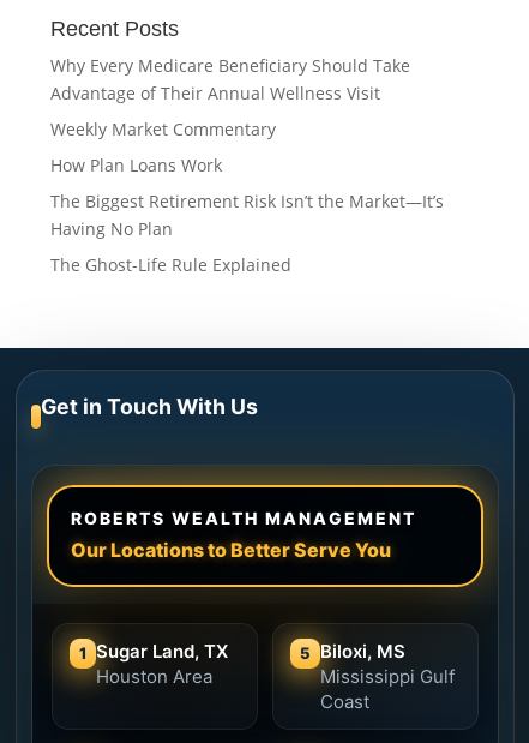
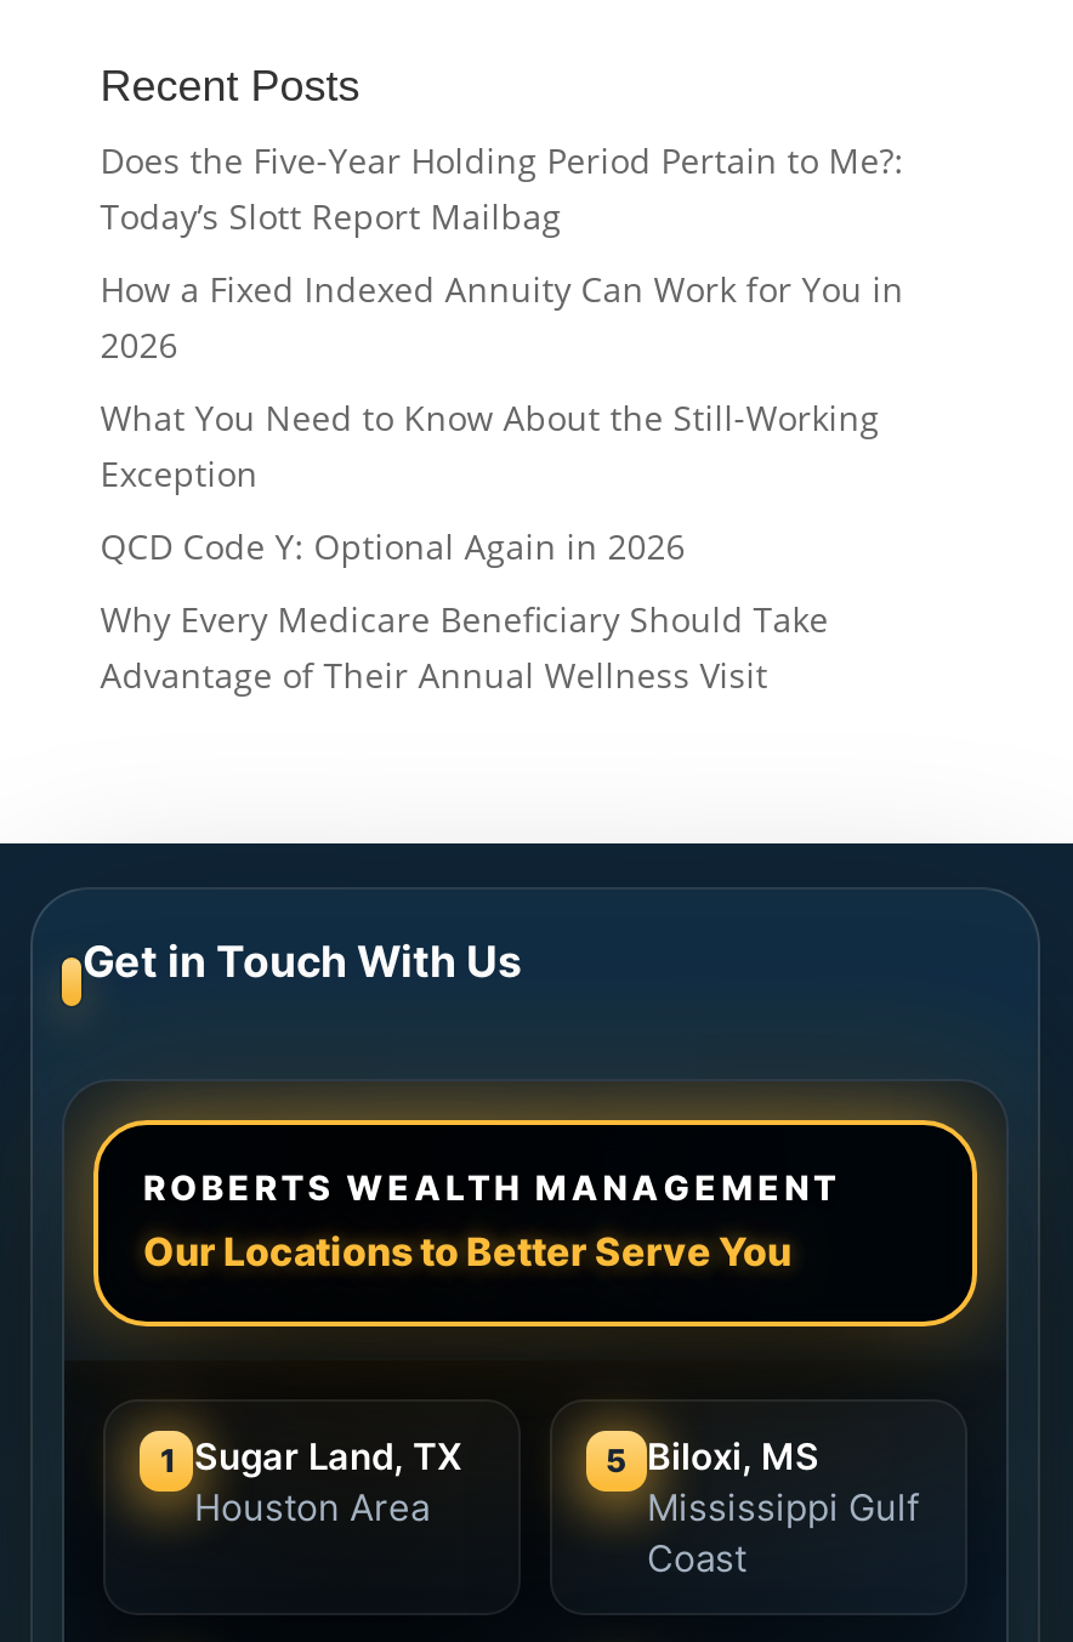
+ Does the Five-Year Holding Period Pertain to Me?:
+ Today’s Slott Report Mailbag
+ How a Fixed Indexed Annuity Can Work for You in
+ 2026
+ What You Need to Know About the Still-Working
+ Exception
+ QCD Code Y: Optional Again in 2026

moved down: Why Every Medicare Beneficiary Should Take | Advantage of Their Annual Wellness Visit

- Weekly Market Commentary
- How Plan Loans Work
- The Biggest Retirement Risk Isn’t the Market—It’s
- Having No Plan
- The Ghost-Life Rule Explained
